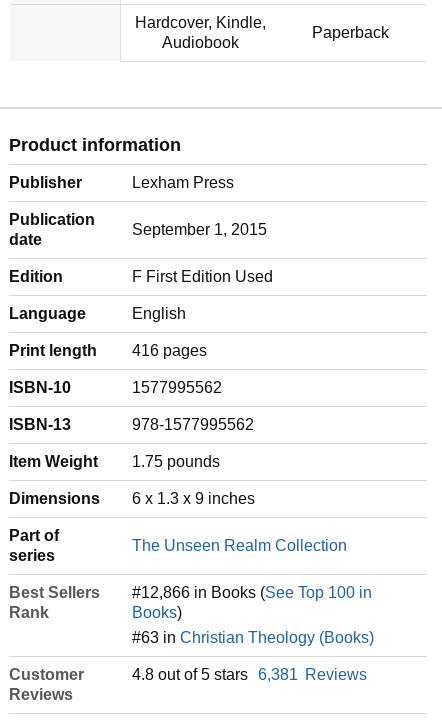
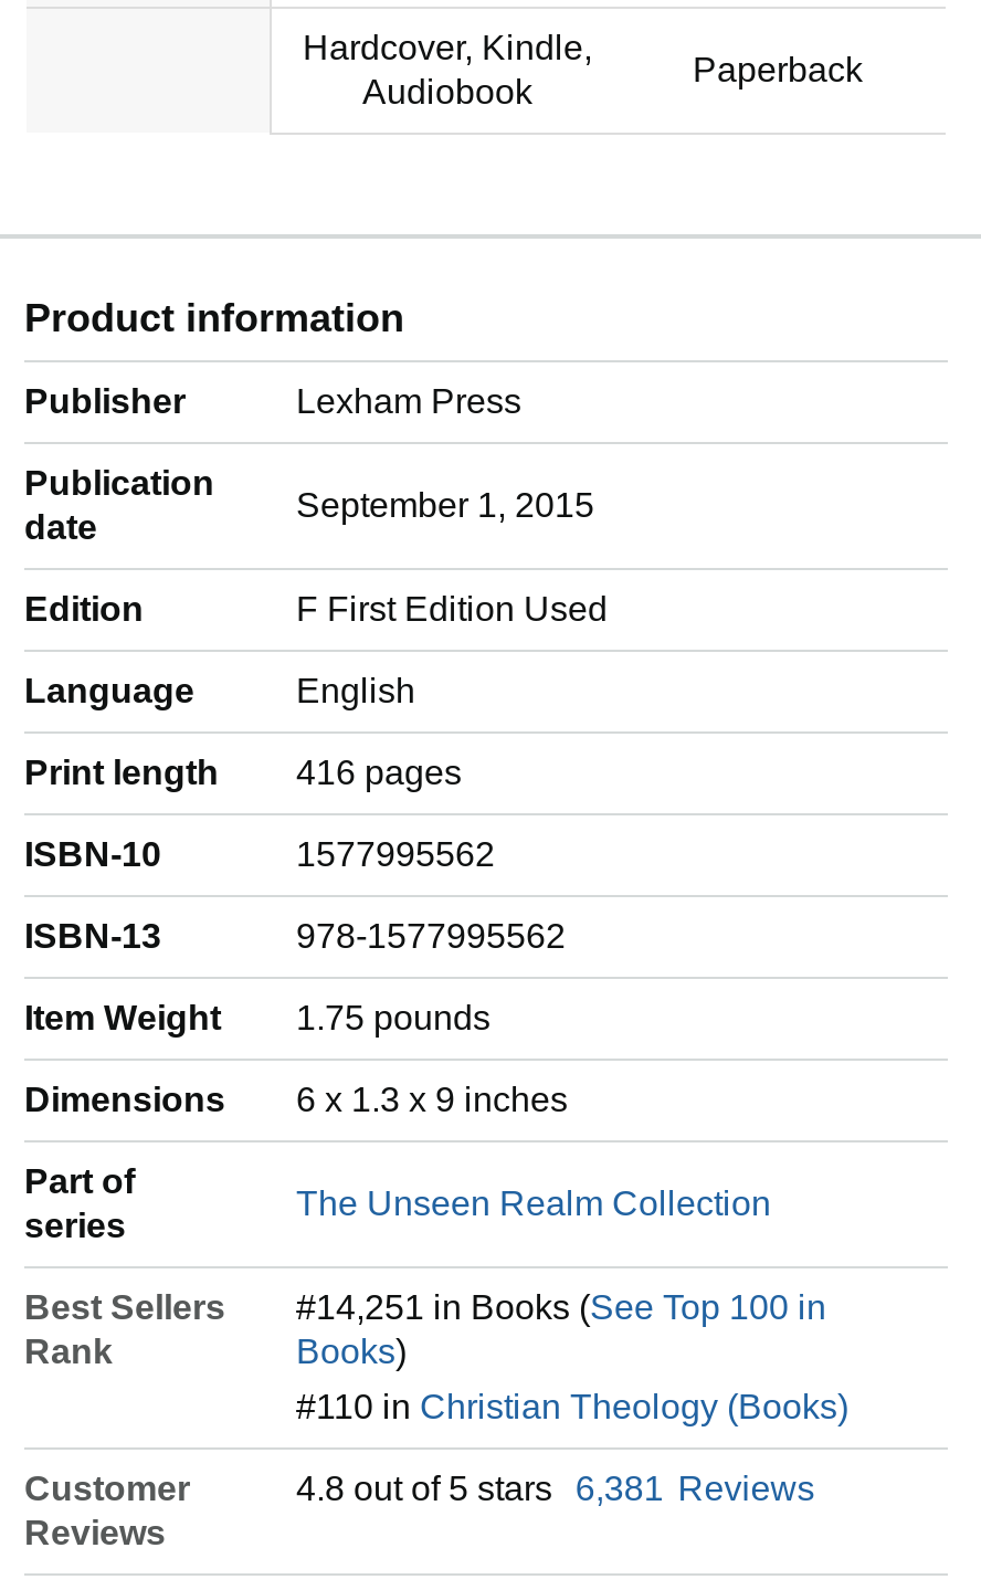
- #12,866 in Books (See Top 100 in
+ #14,251 in Books (See Top 100 in

- #63 in Christian Theology (Books)
+ #110 in Christian Theology (Books)
